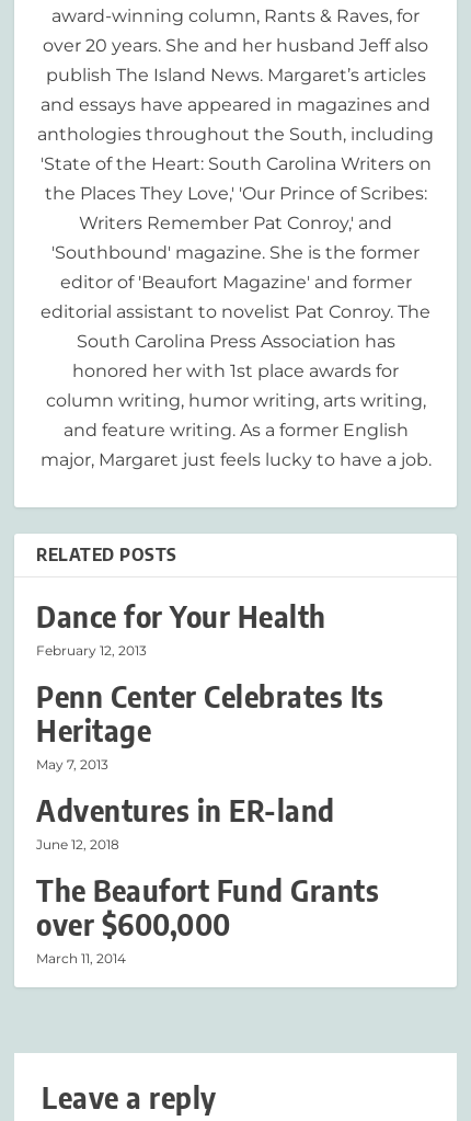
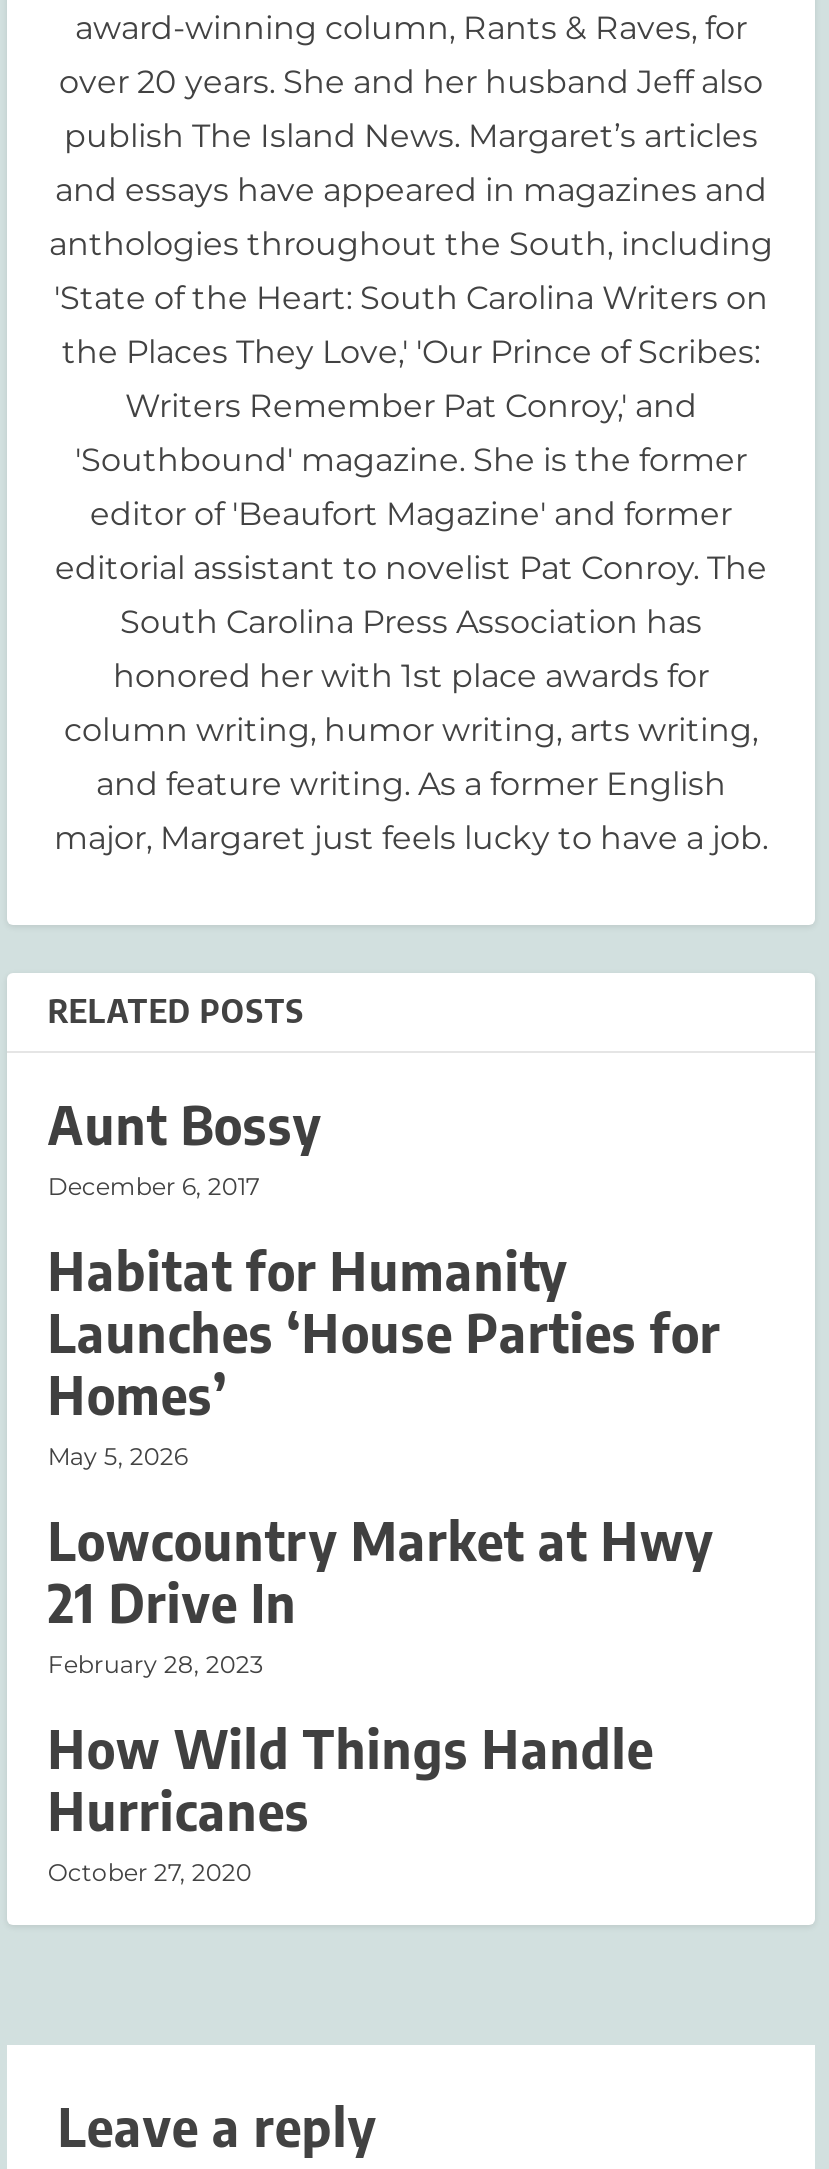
- Dance for Your Health
- February 12, 2013
+ Aunt Bossy
+ December 6, 2017

- Penn Center Celebrates Its
- Heritage
- May 7, 2013
+ Habitat for Humanity
+ Launches ‘House Parties for
+ Homes’
+ May 5, 2026

- Adventures in ER-land
- June 12, 2018
+ Lowcountry Market at Hwy
+ 21 Drive In
+ February 28, 2023

- The Beaufort Fund Grants
- over $600,000
- March 11, 2014
+ How Wild Things Handle
+ Hurricanes
+ October 27, 2020
